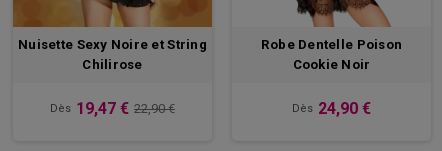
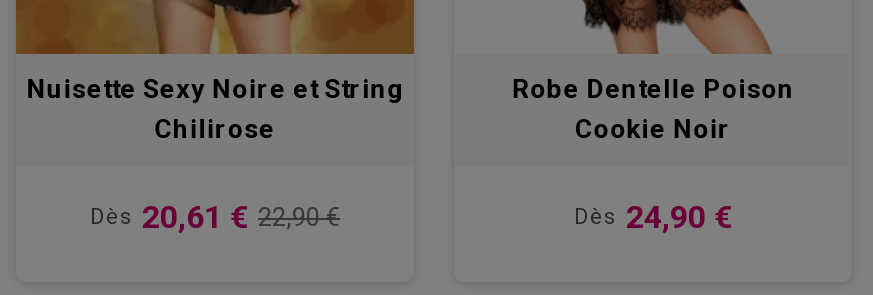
- Dès 19,47 € 22,90 €
+ Dès 20,61 € 22,90 €
